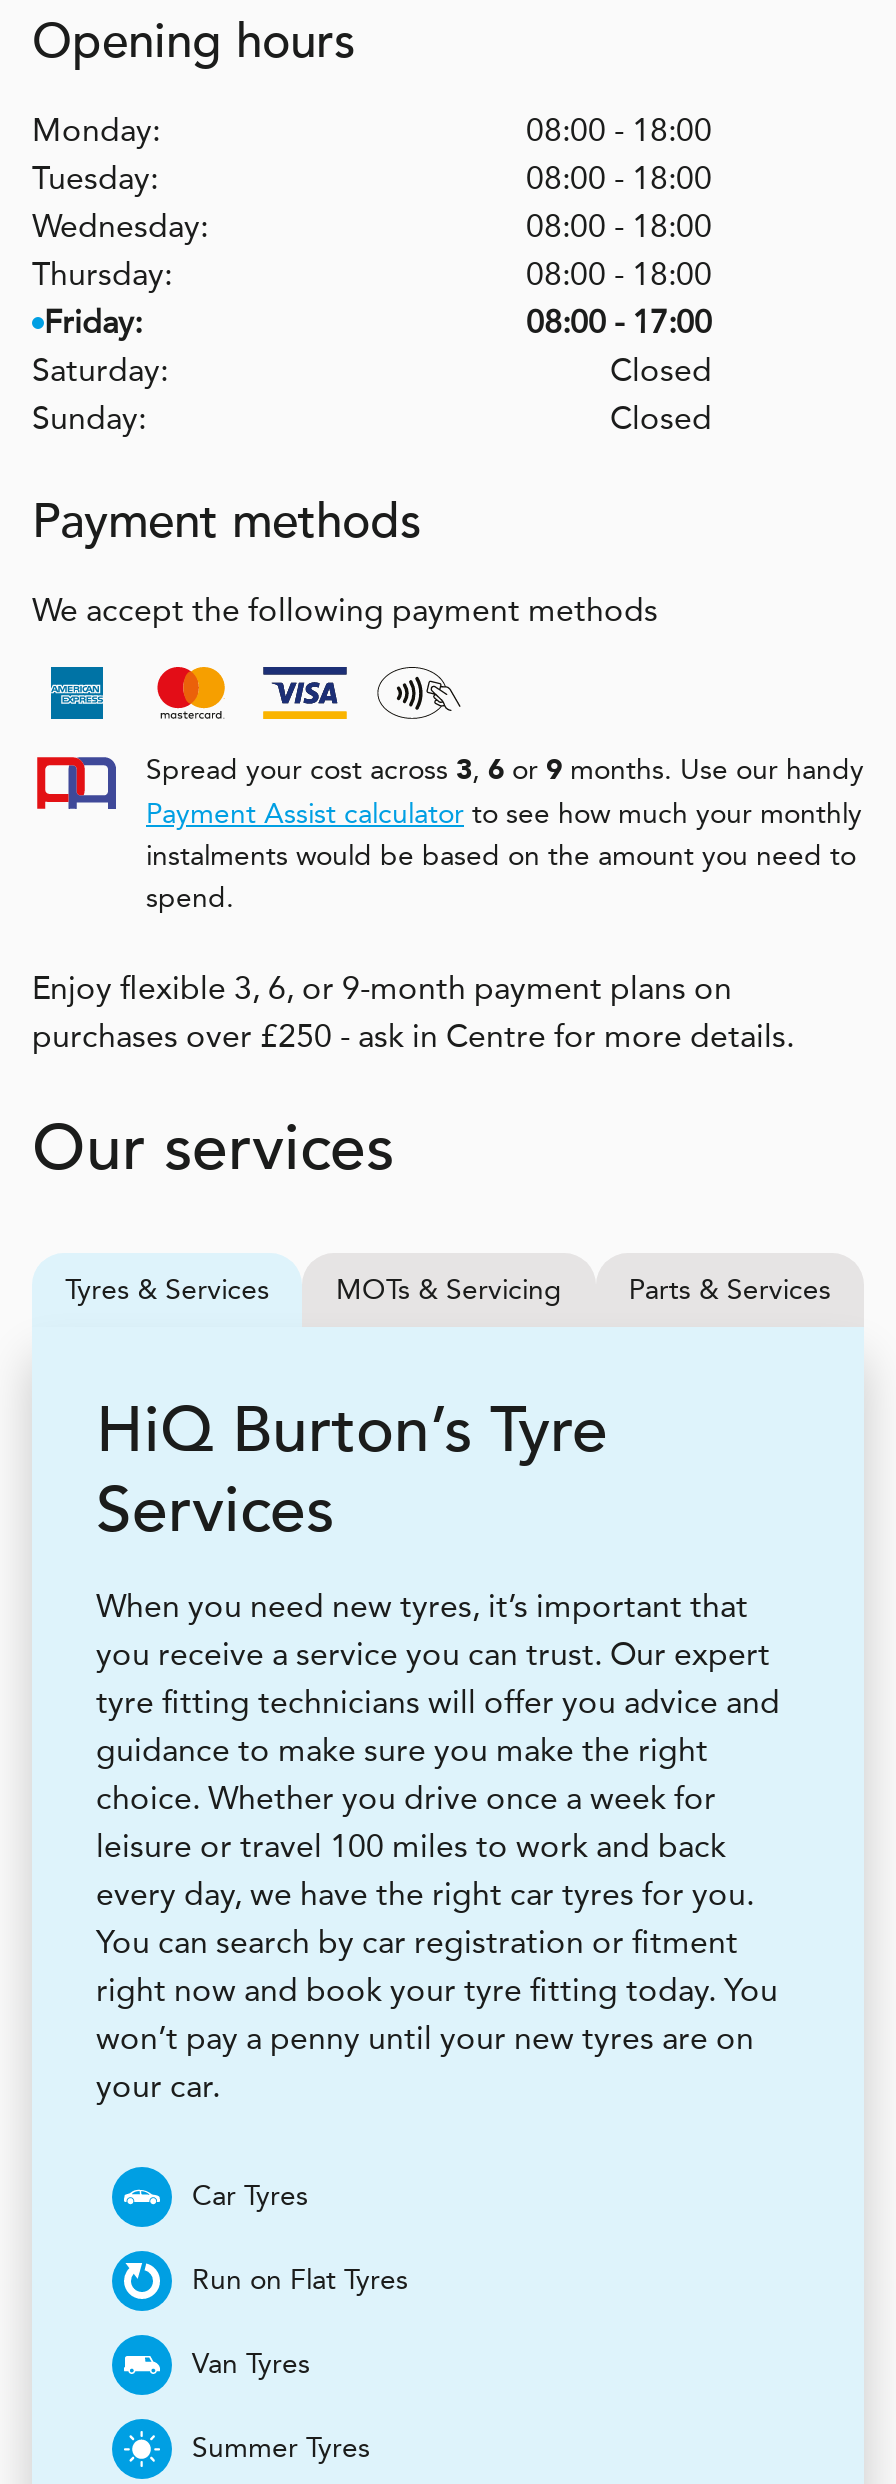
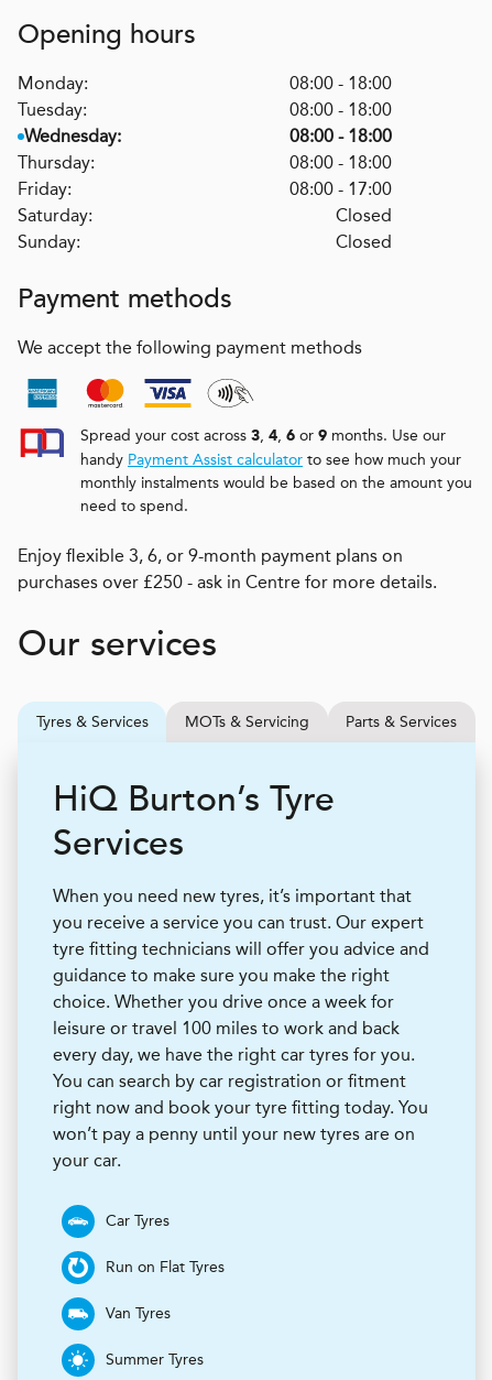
- Spread your cost across 3, 6 or 9 months. Use our handy
- Payment Assist calculator to see how much your monthly
- instalments would be based on the amount you need to
- spend.
+ Spread your cost across 3, 4, 6 or 9 months. Use our
+ handy Payment Assist calculator to see how much your
+ monthly instalments would be based on the amount you
+ need to spend.
